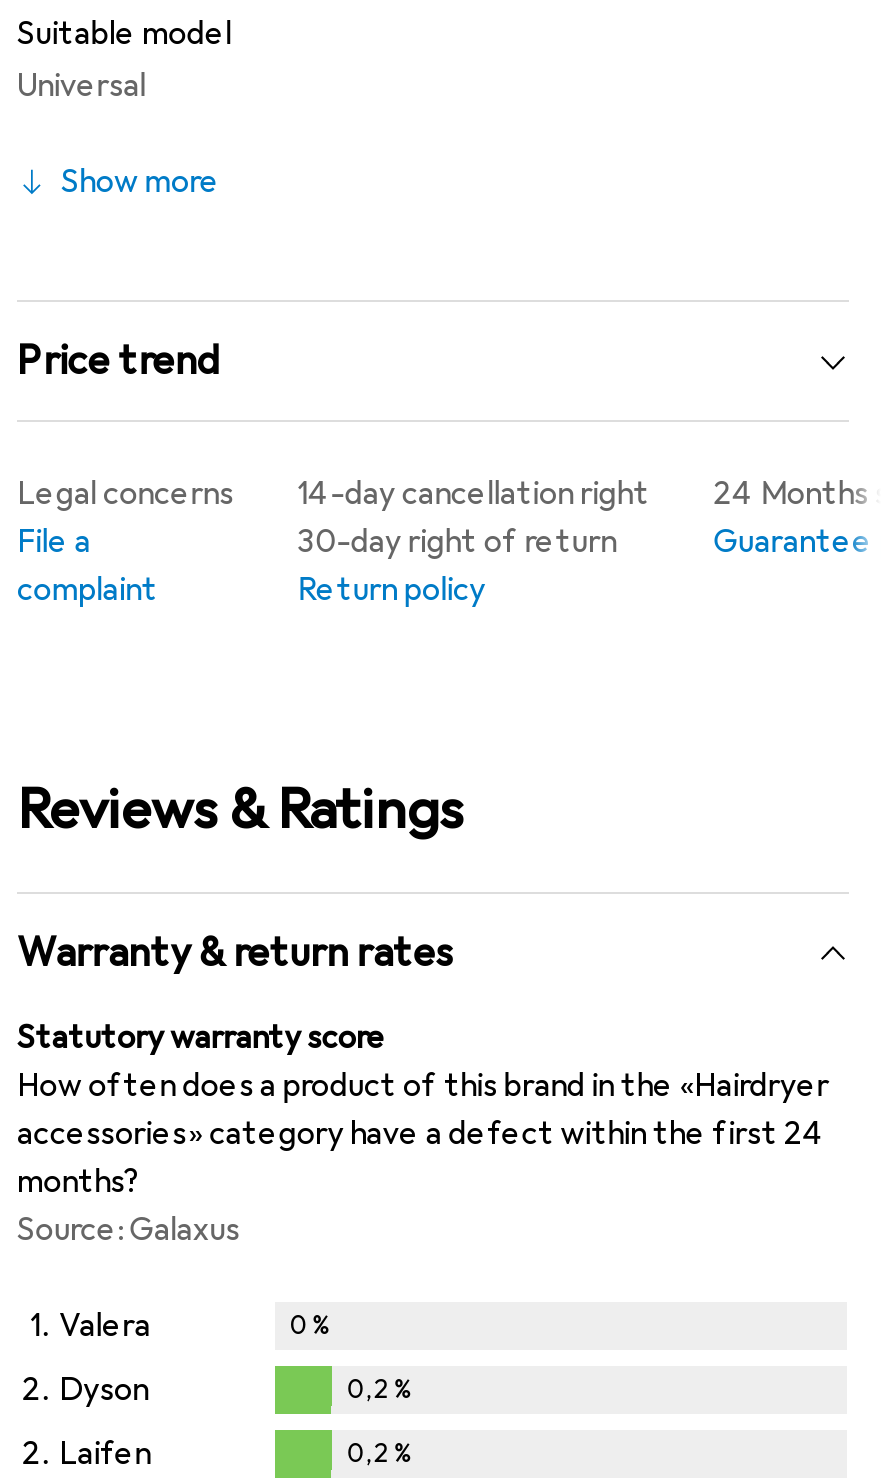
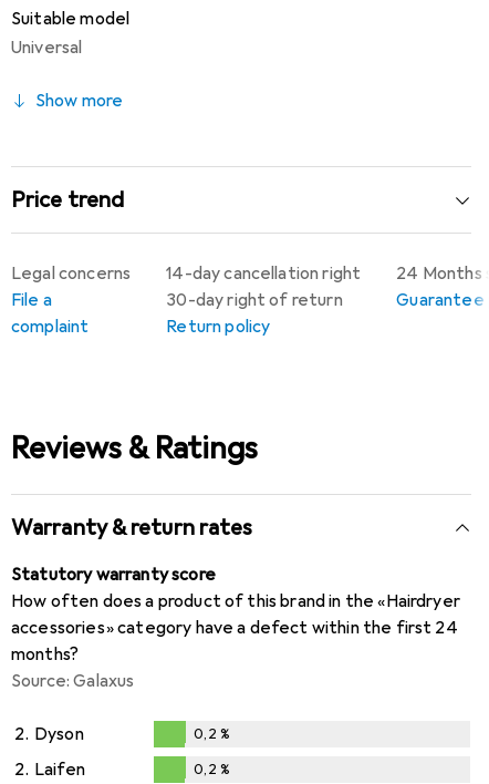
- 1. Valera
- 0%
